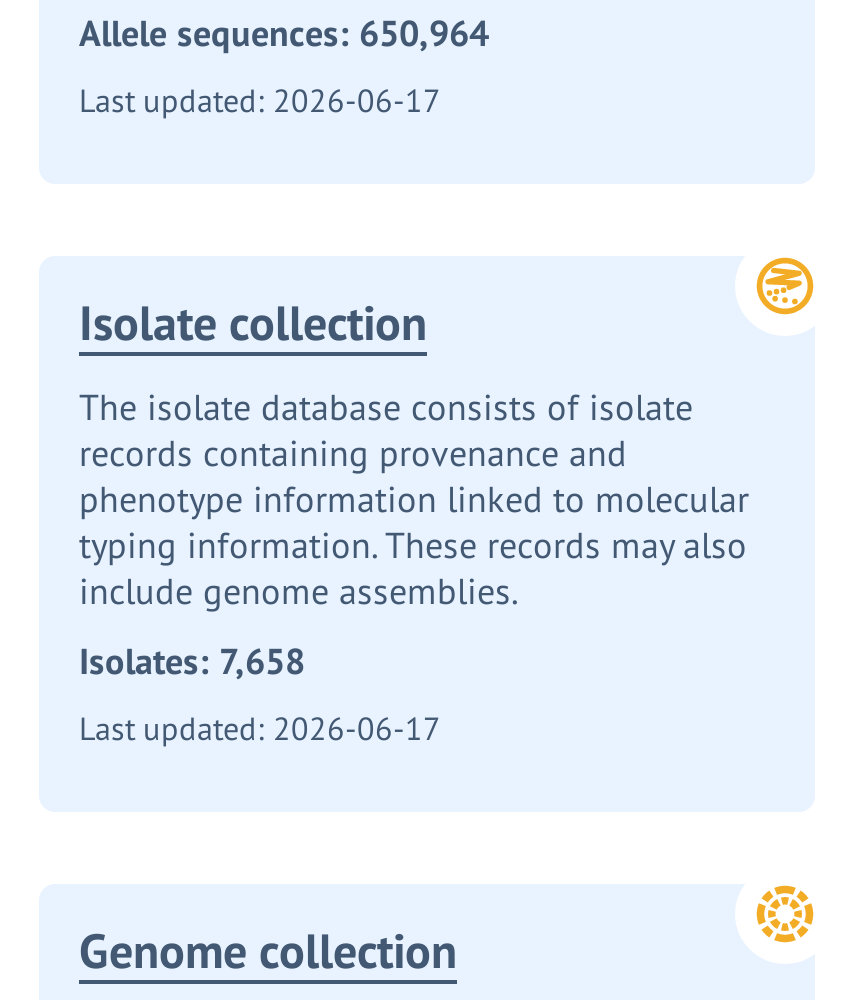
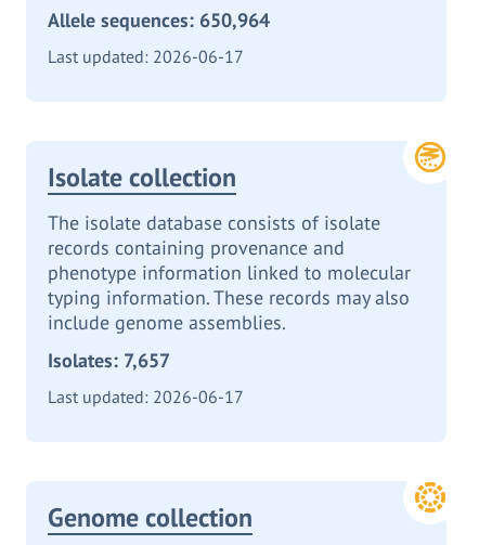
- Isolates: 7,658
+ Isolates: 7,657
